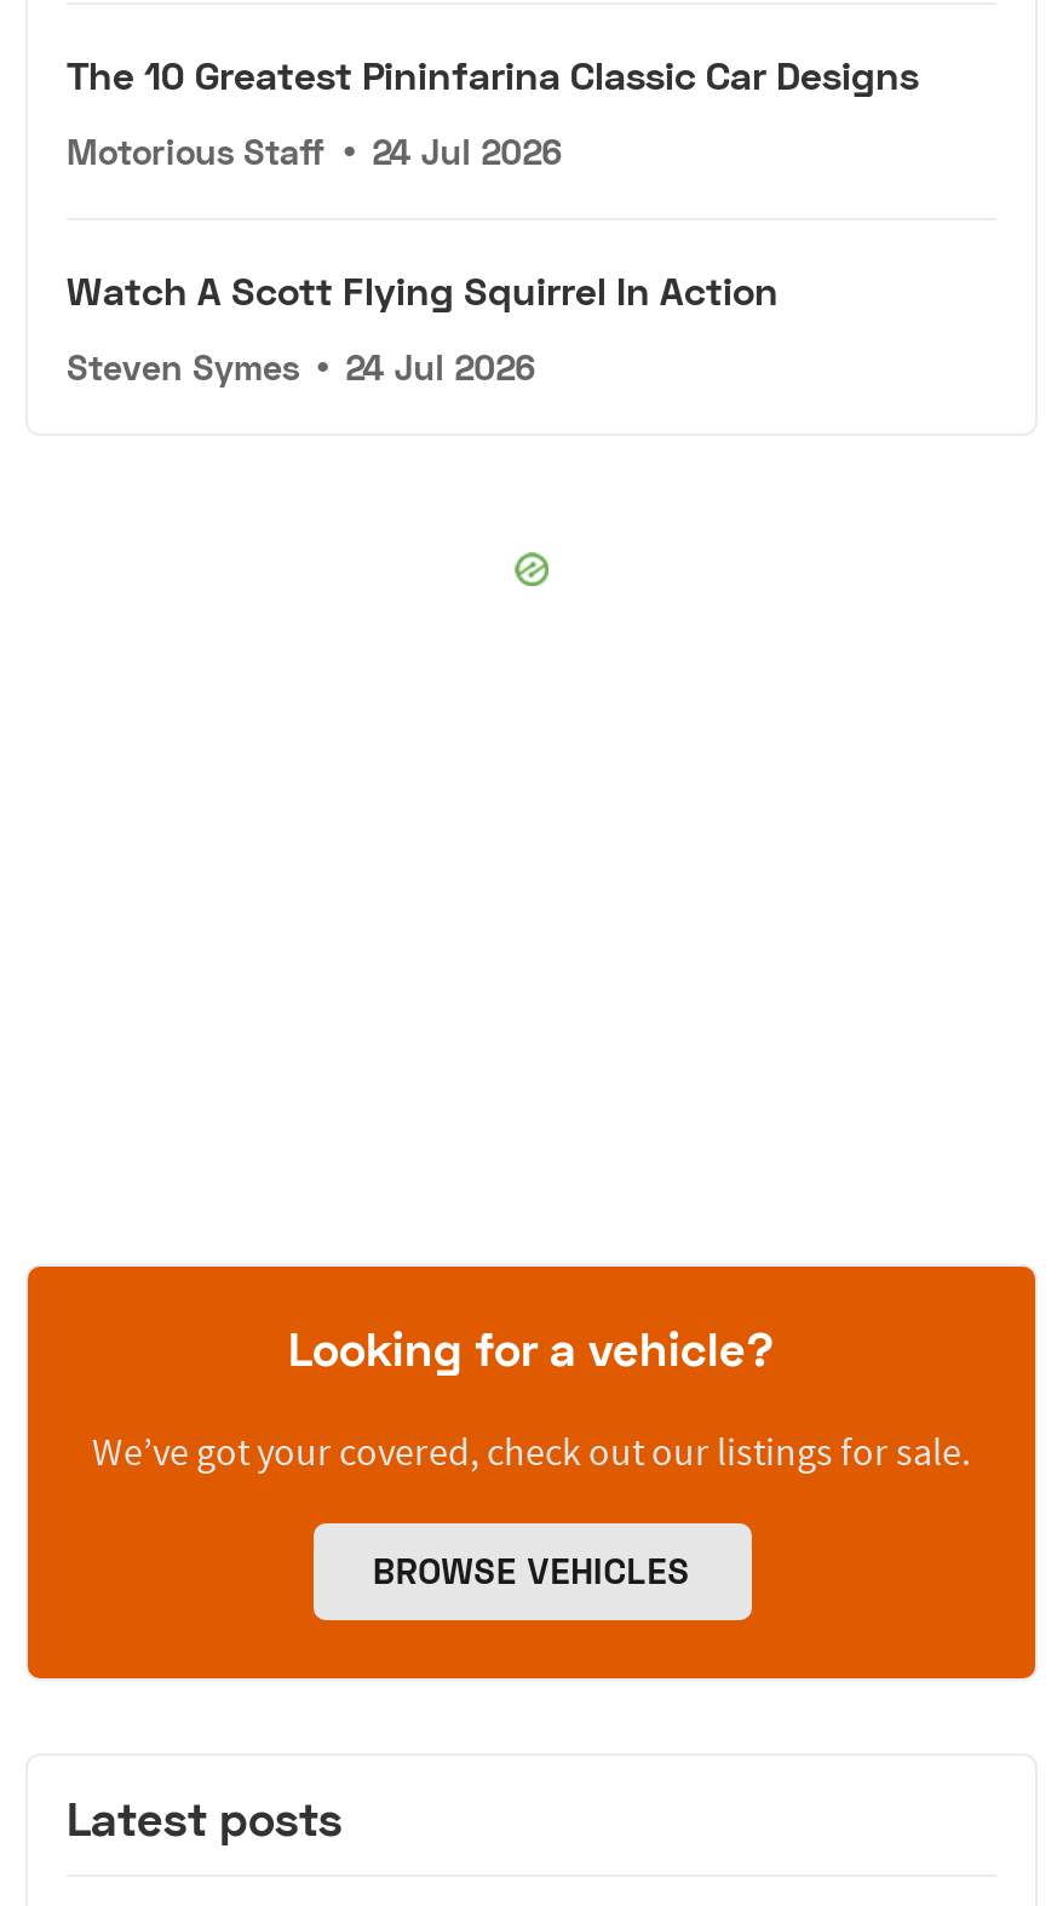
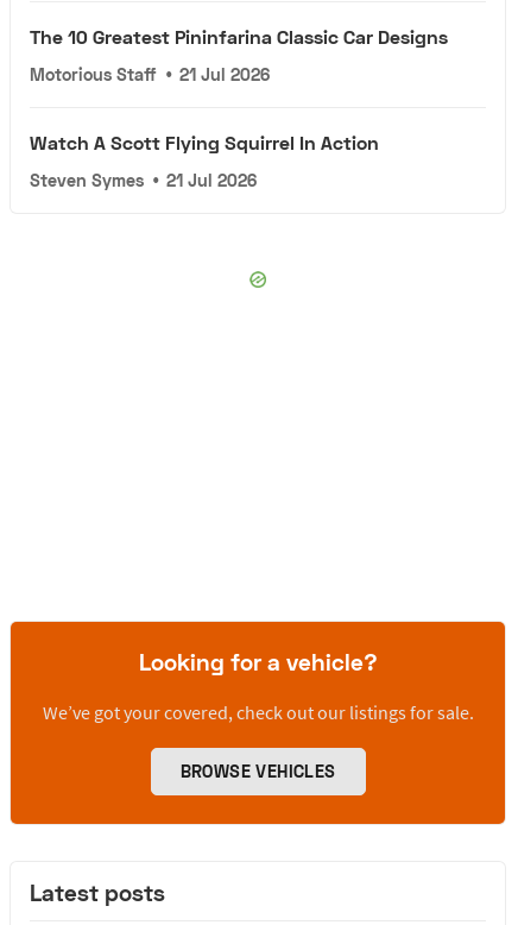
- Motorious Staff • 24 Jul 2026
+ Motorious Staff • 21 Jul 2026

- Steven Symes • 24 Jul 2026
+ Steven Symes • 21 Jul 2026
